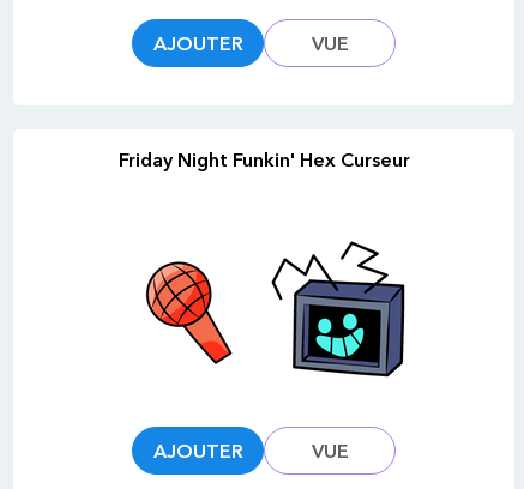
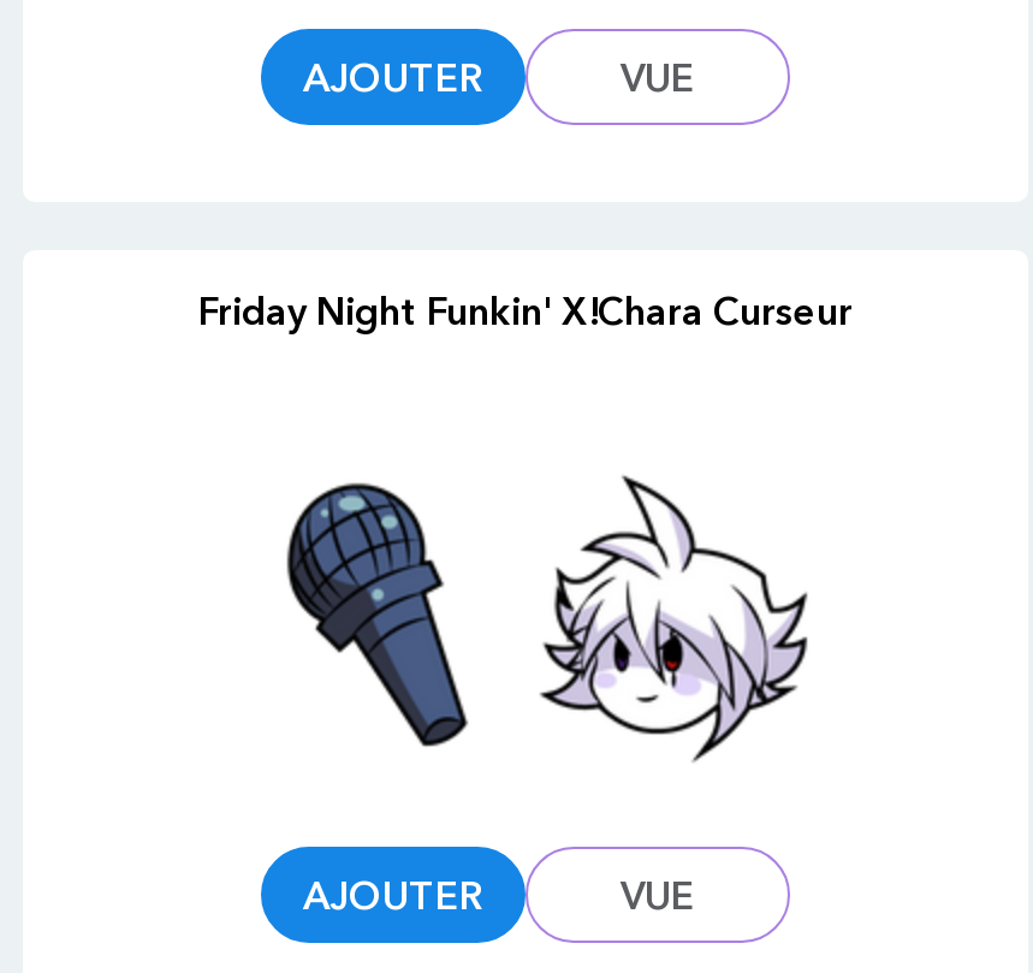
- Friday Night Funkin' Hex Curseur
+ Friday Night Funkin' X!Chara Curseur

- [image]
+ [image]

- [image]
+ [image]
